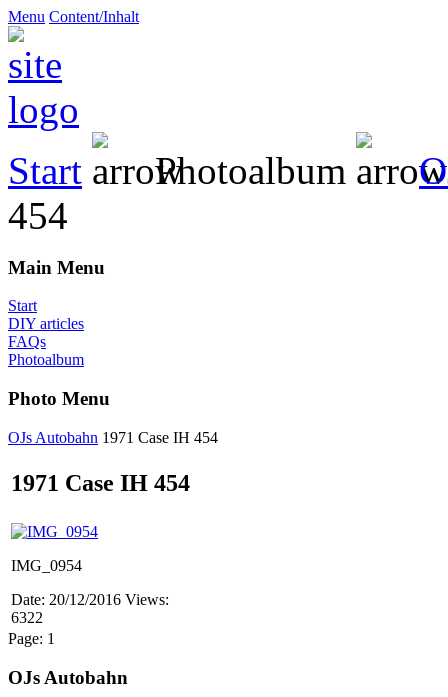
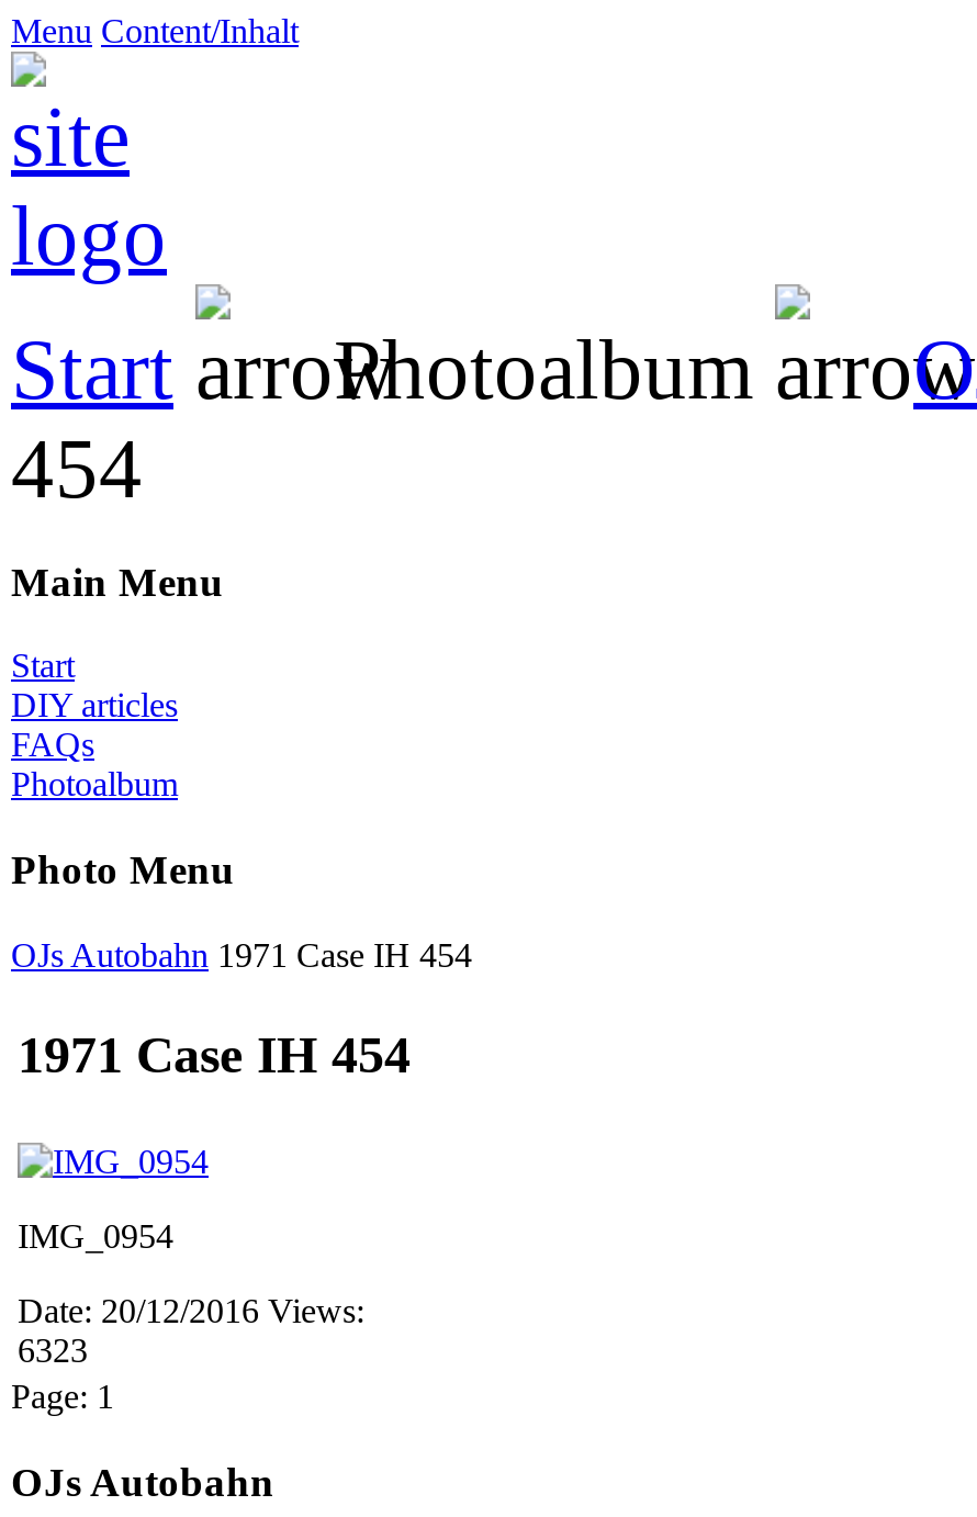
- 6322
+ 6323
